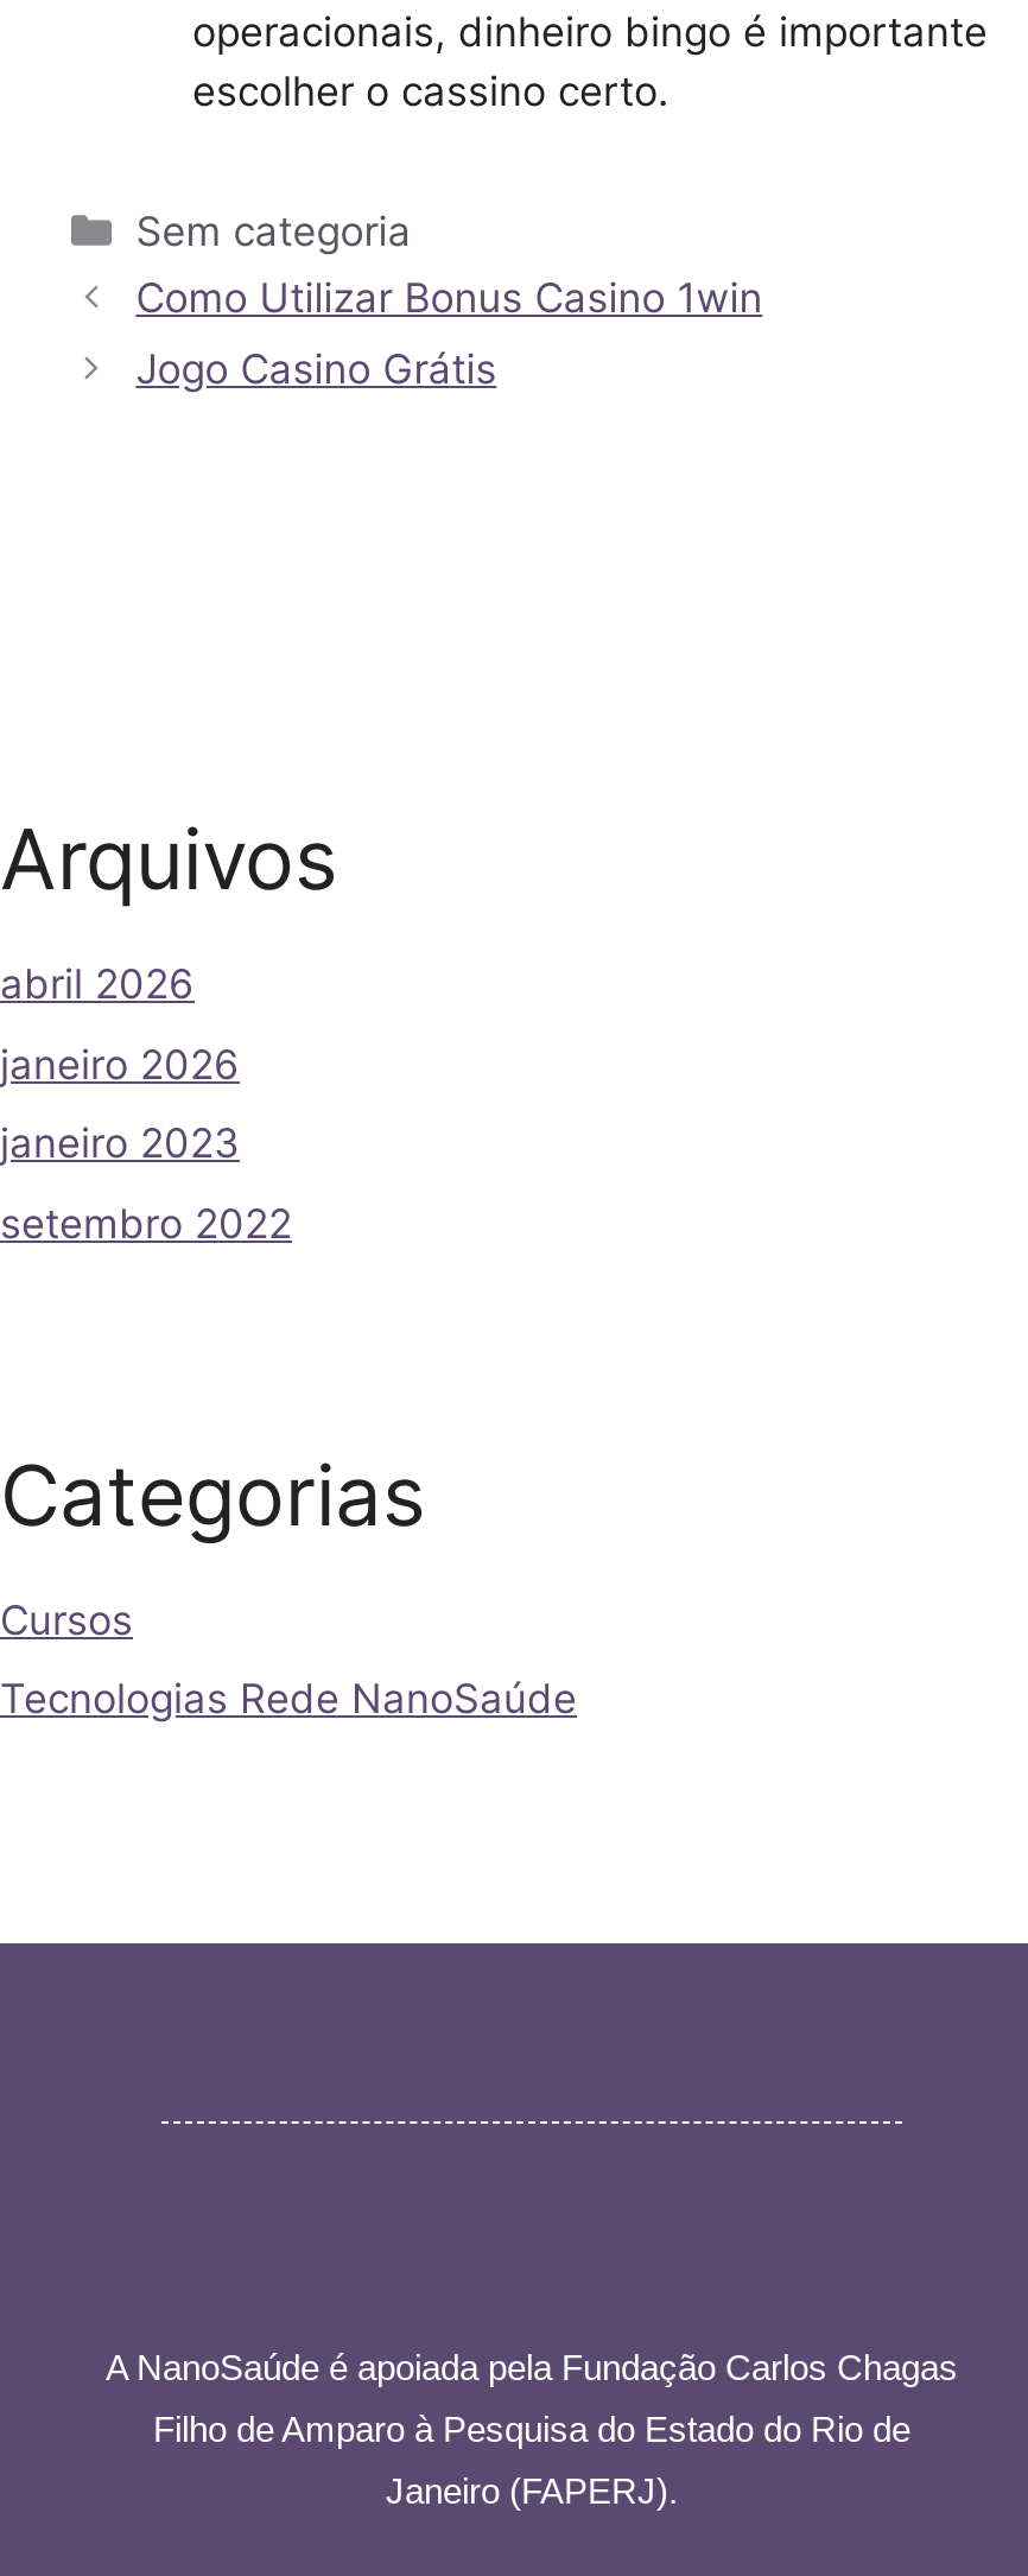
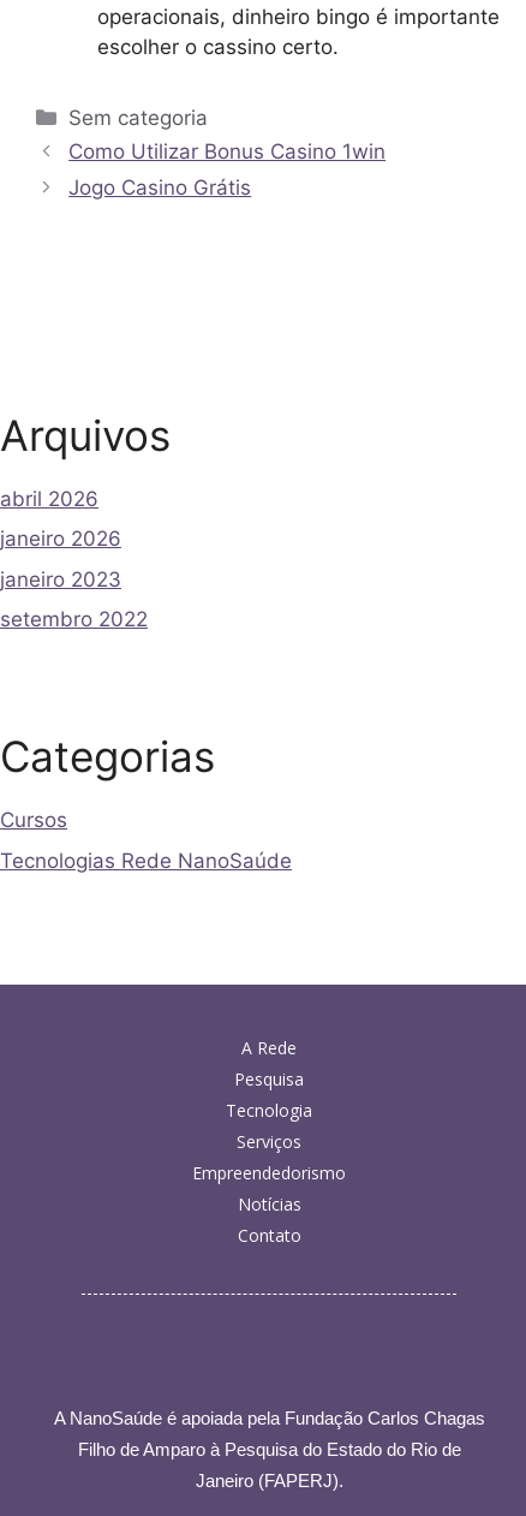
+ A Rede
+ Pesquisa
+ Tecnologia
+ Serviços
+ Empreendedorismo
+ Notícias
+ Contato
